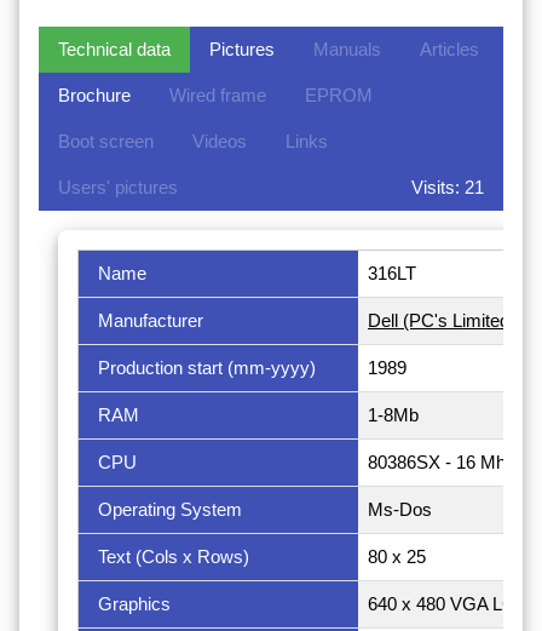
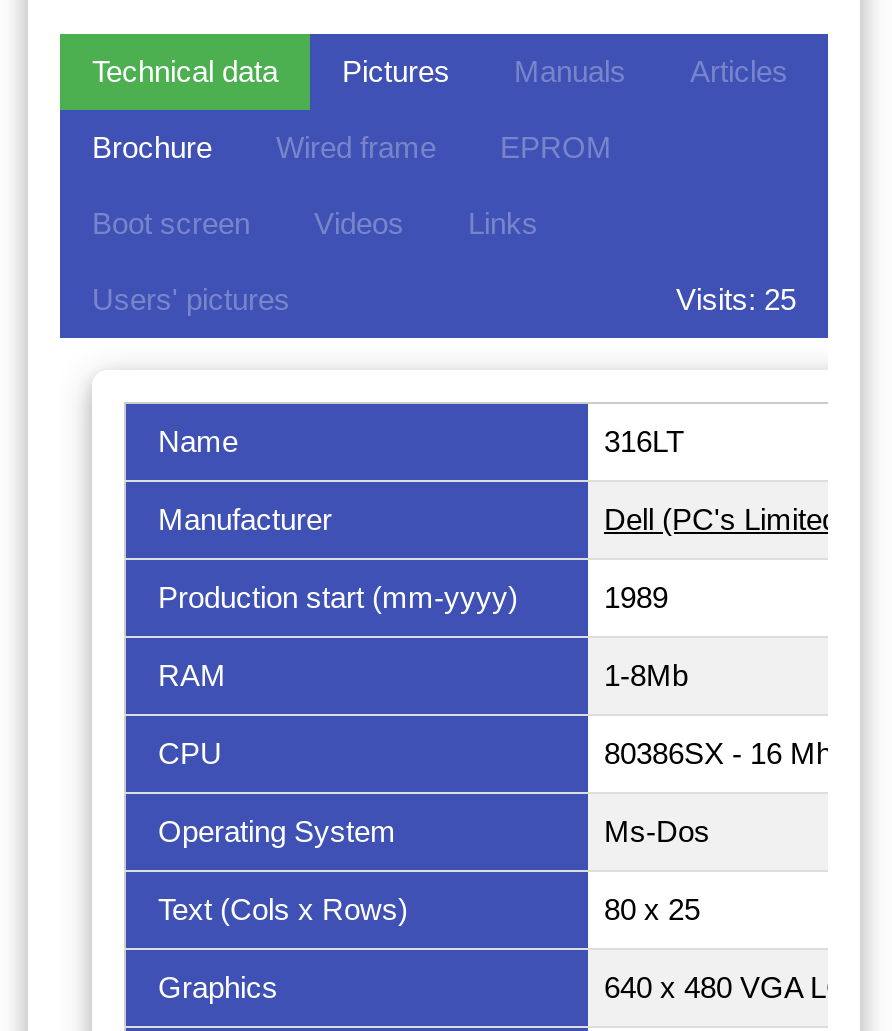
- Visits: 21
+ Visits: 25
